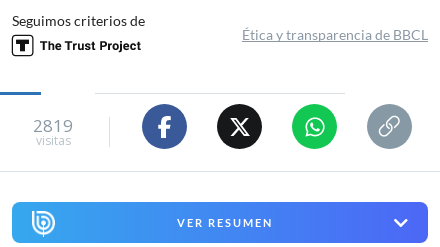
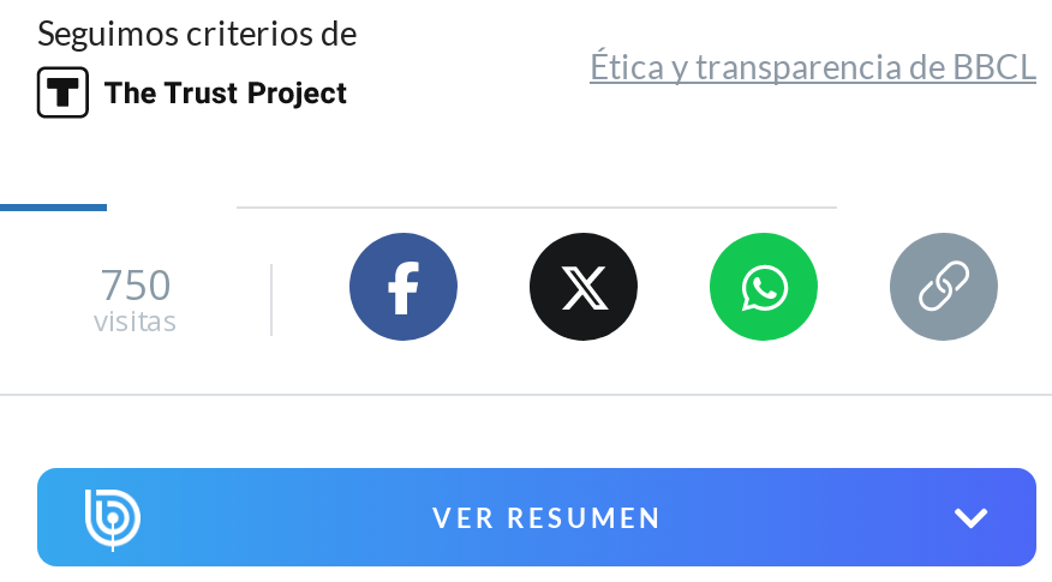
- 2819
+ 750
